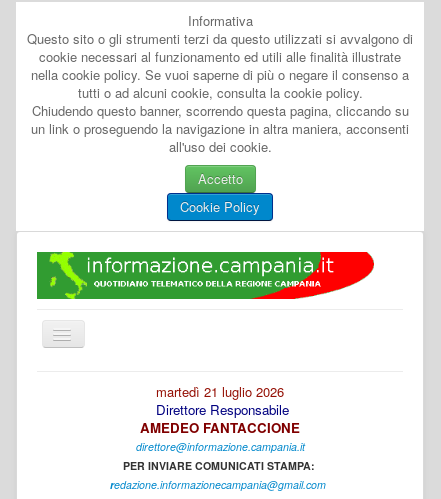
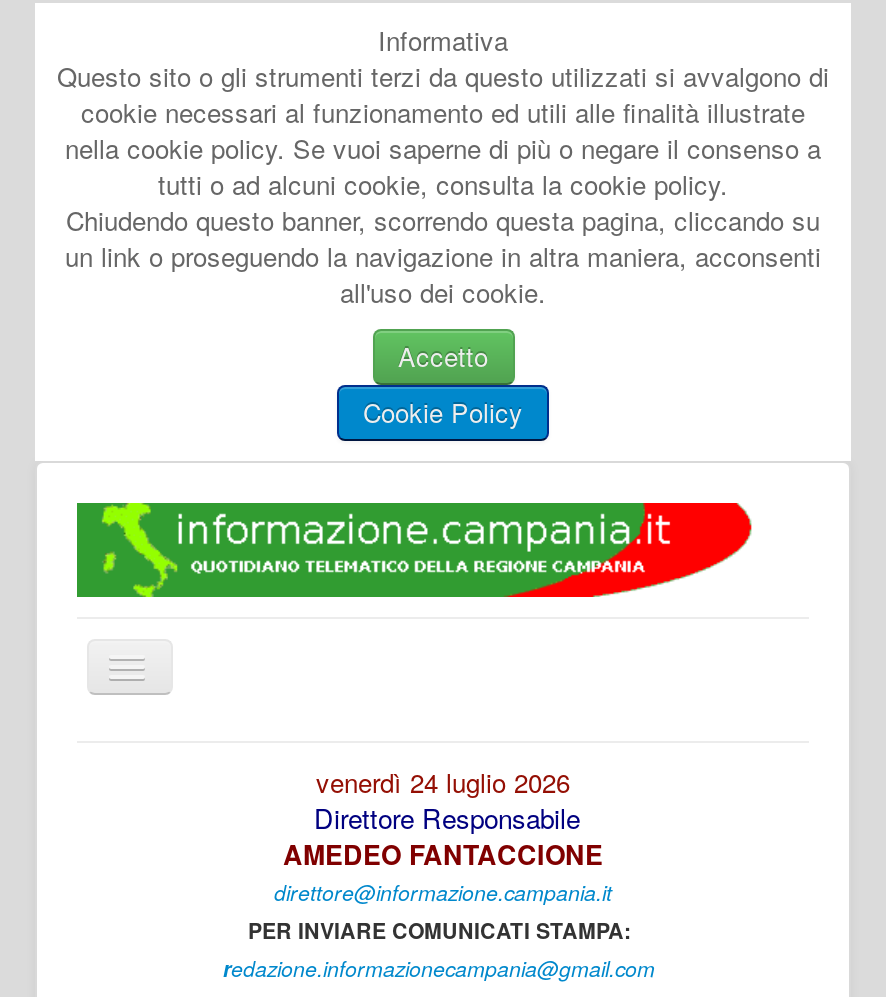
- martedì 21 luglio 2026
+ venerdì 24 luglio 2026
